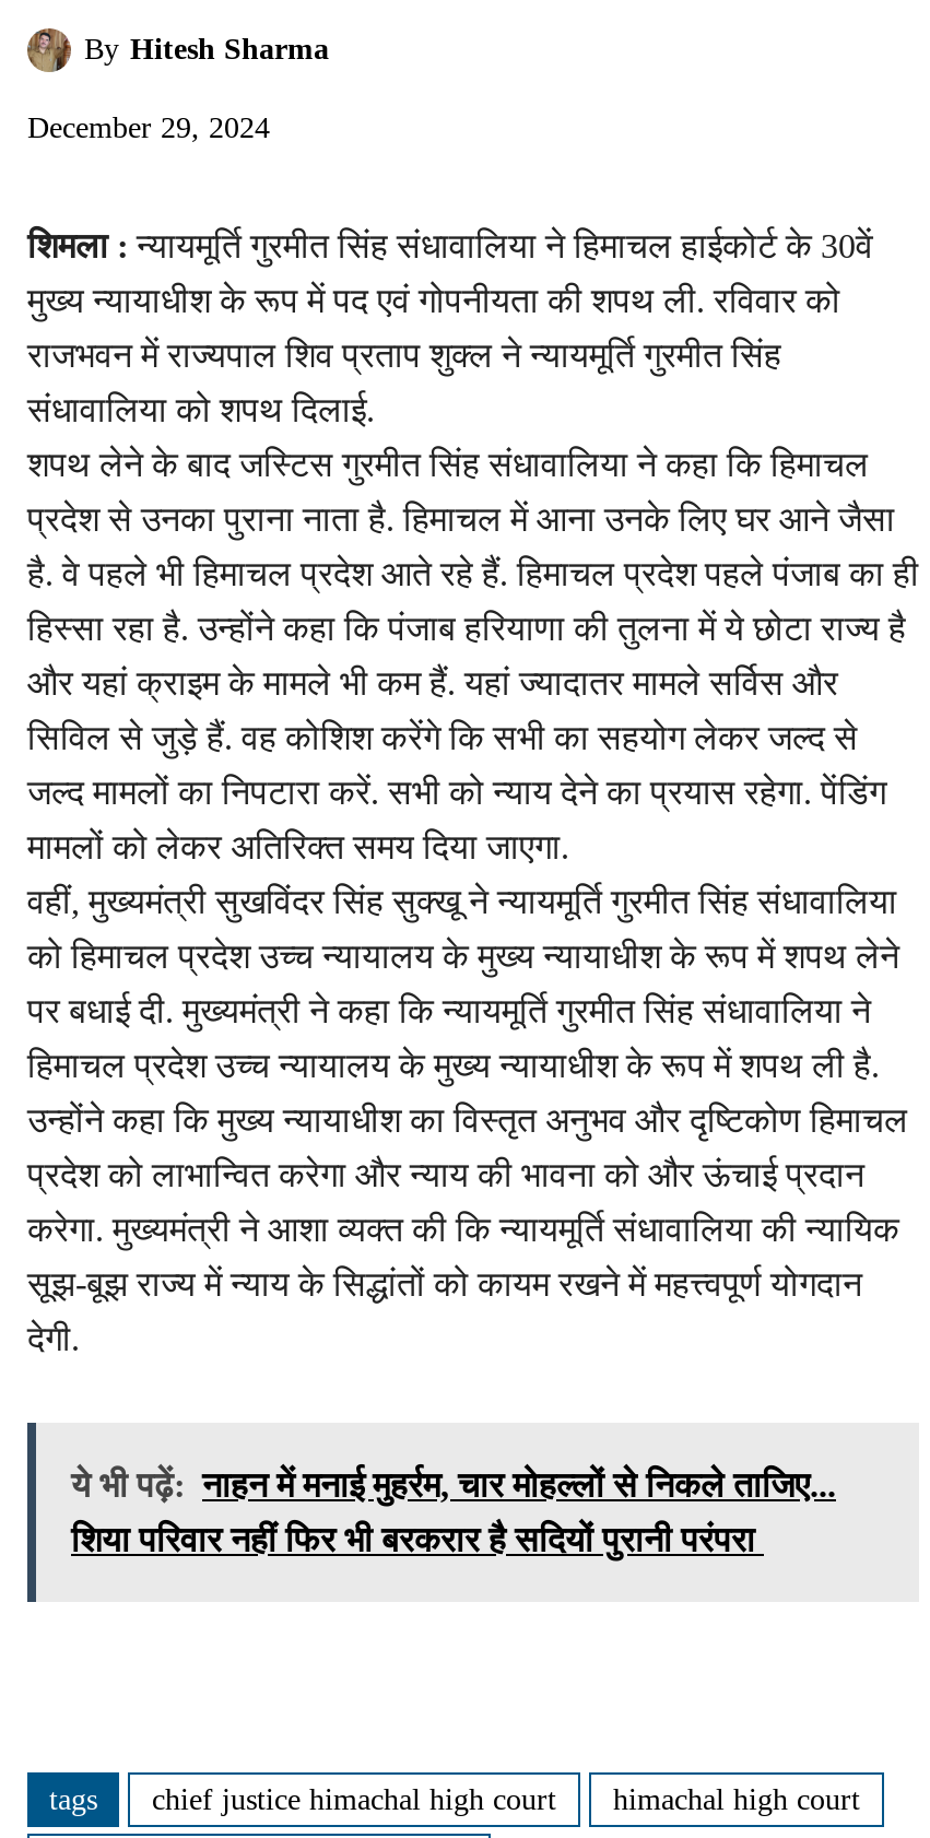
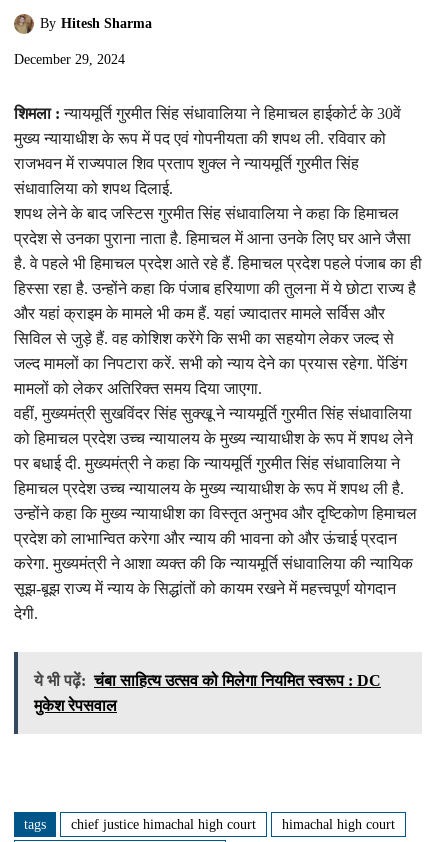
- ये भी पढ़ें: नाहन में मनाई मुहर्रम, चार मोहल्लों से निकले ताजिए...
+ ये भी पढ़ें: चंबा साहित्य उत्सव को मिलेगा नियमित स्वरूप : DC

- शिया परिवार नहीं फिर भी बरकरार है सदियों पुरानी परंपरा
+ मुकेश रेपसवाल
